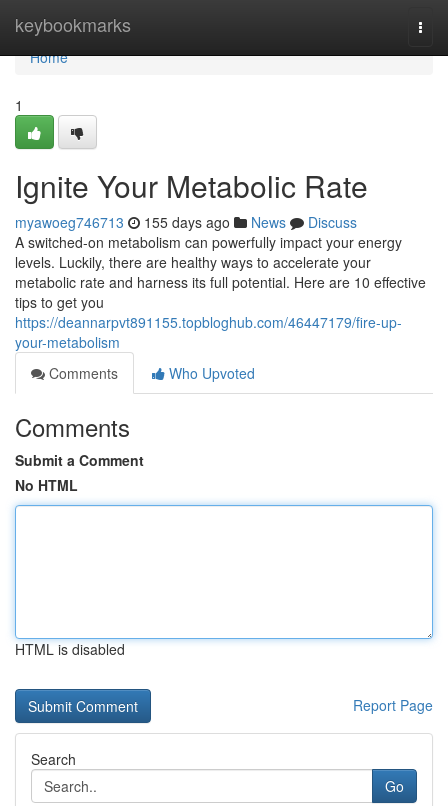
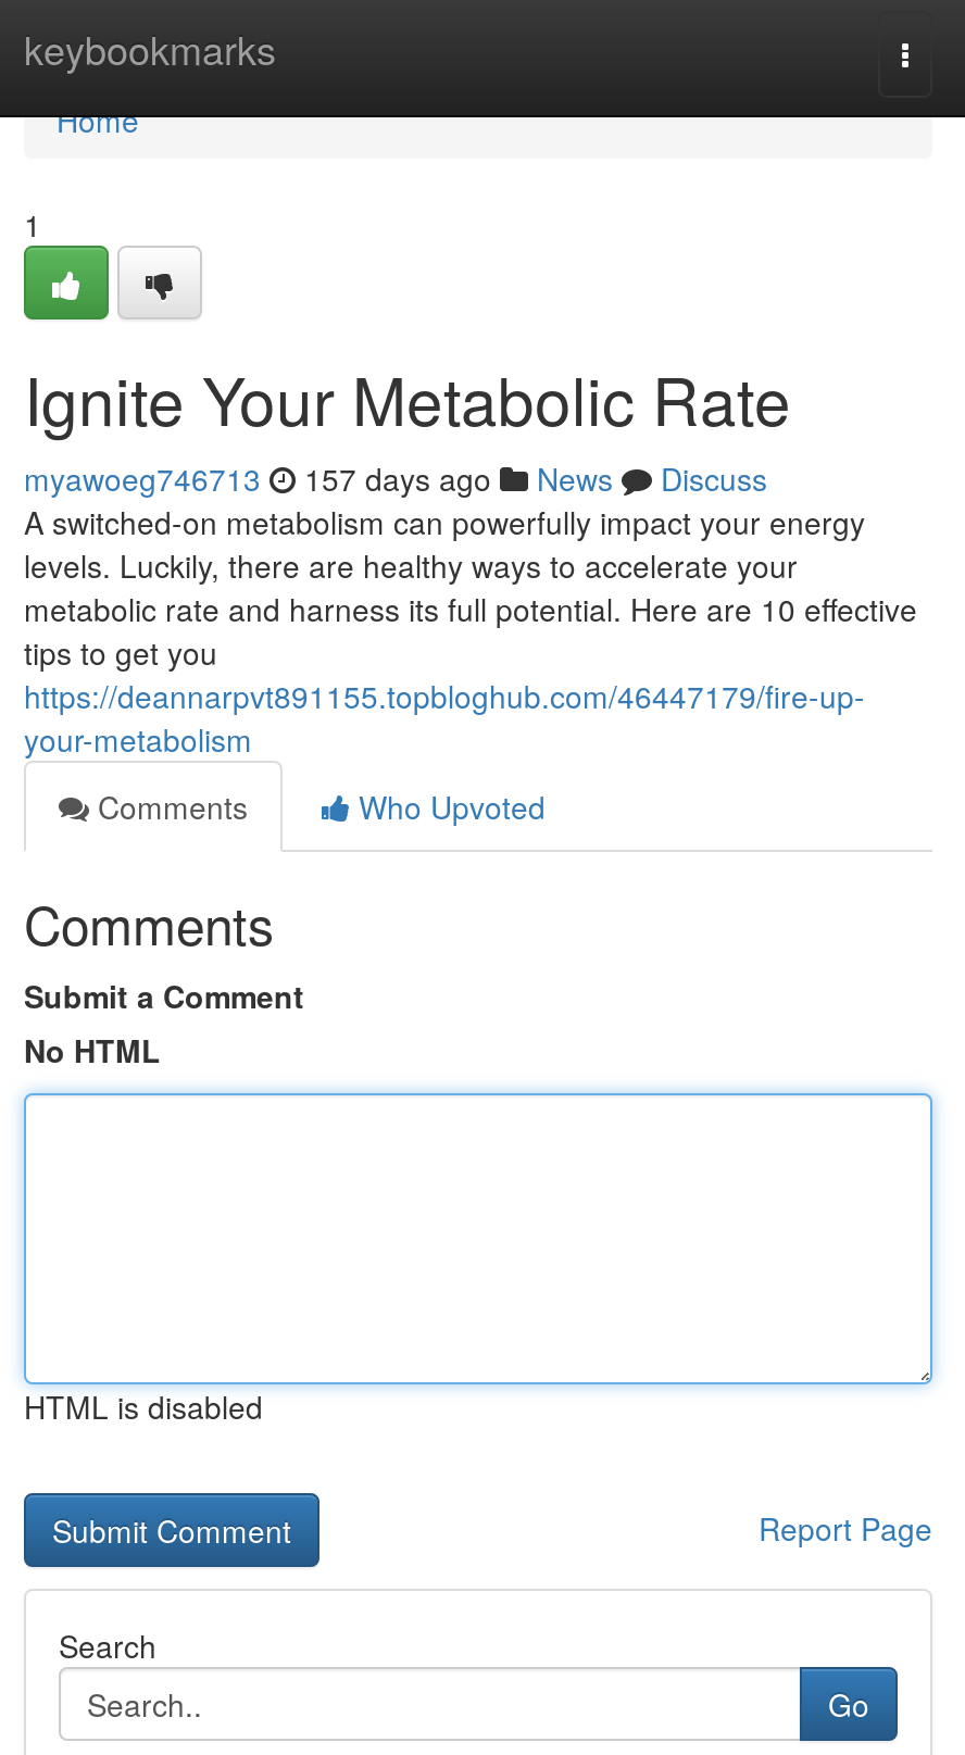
- myawoeg746713 155 days ago News Discuss
+ myawoeg746713 157 days ago News Discuss
